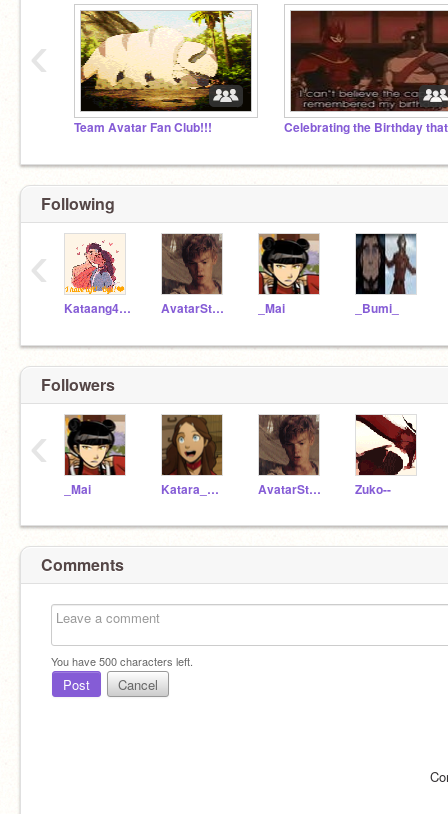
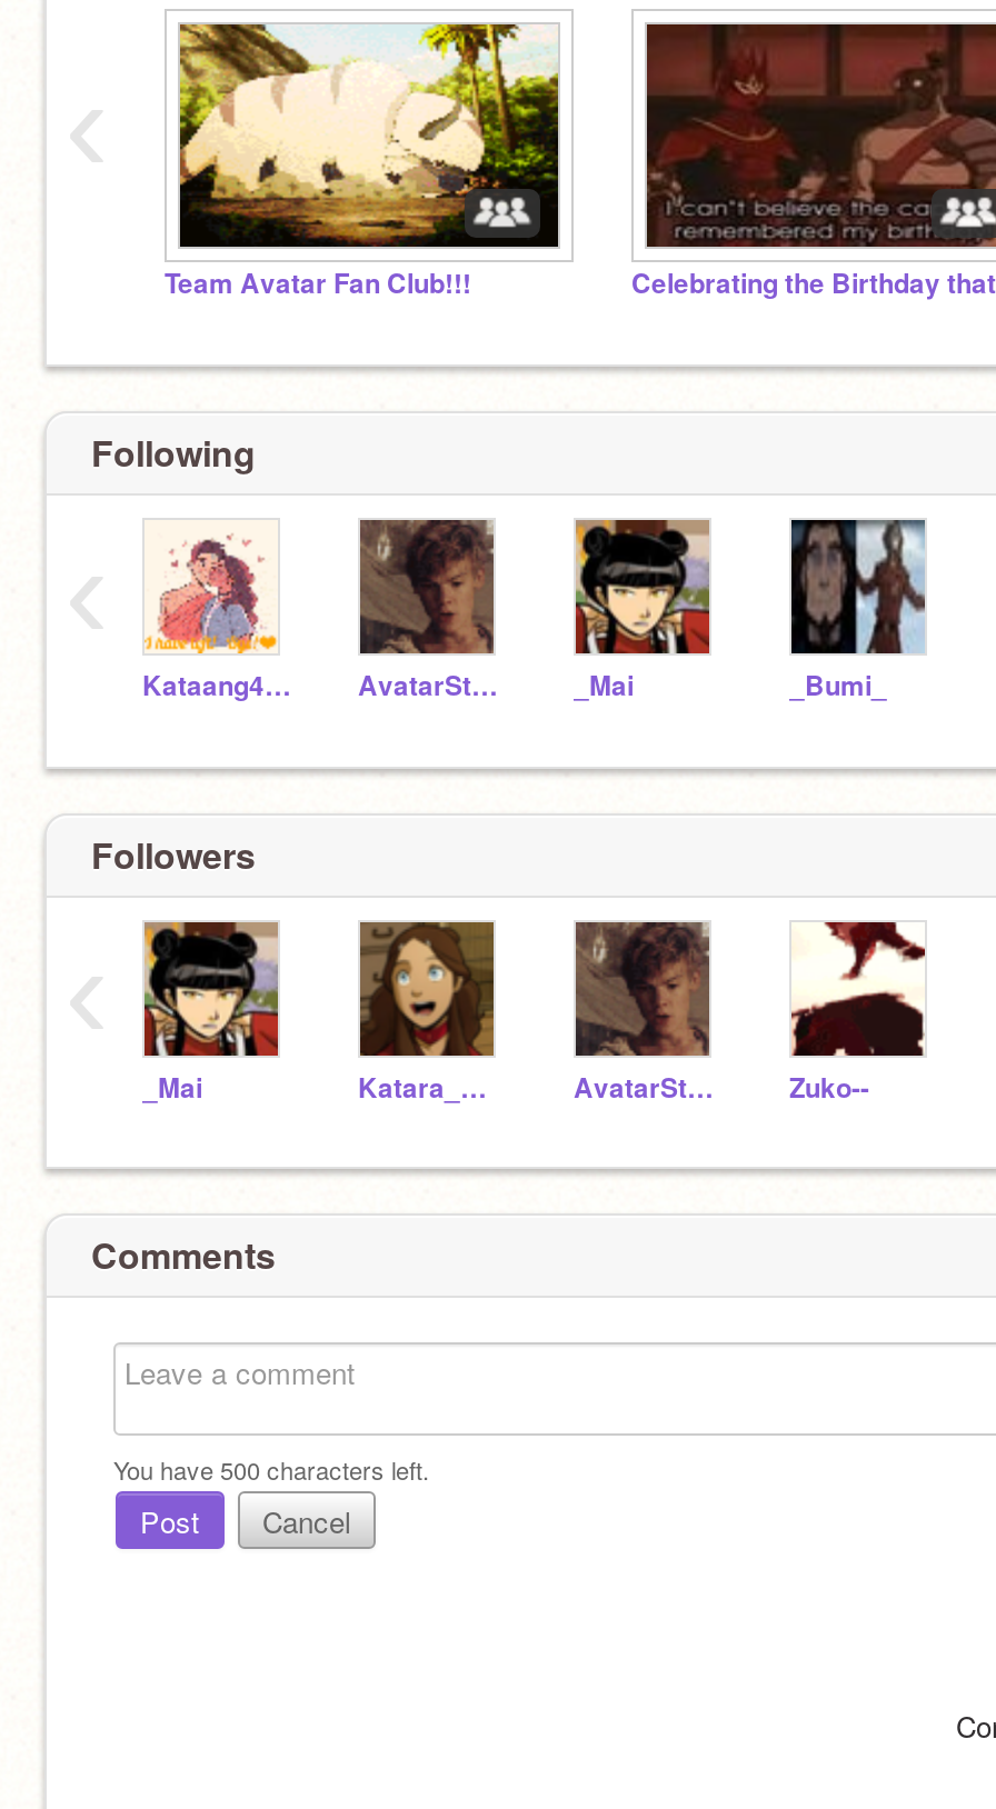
- [image]
+ [image]
